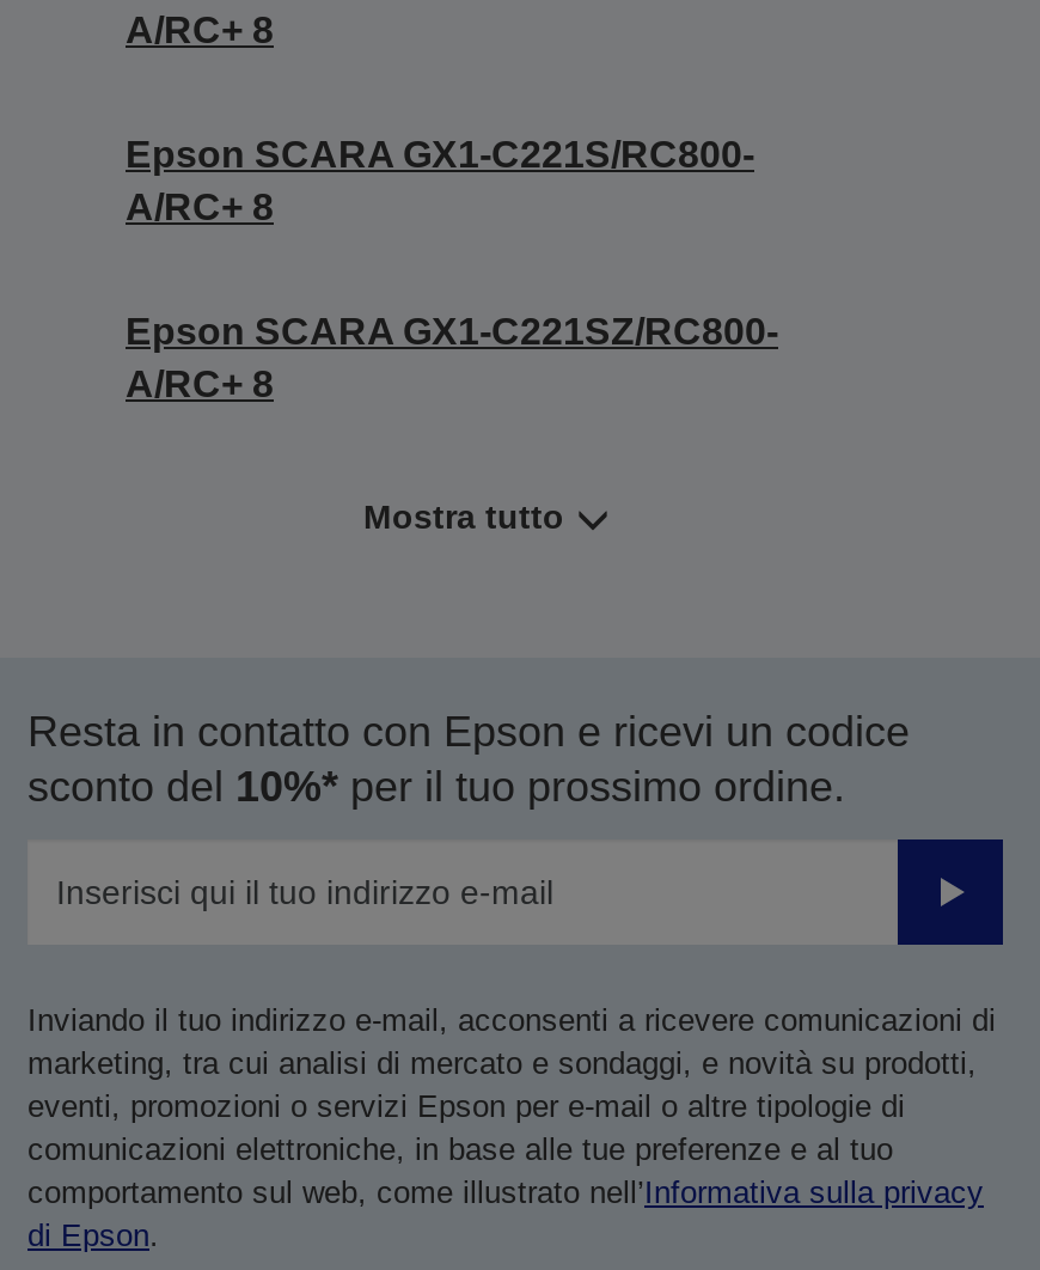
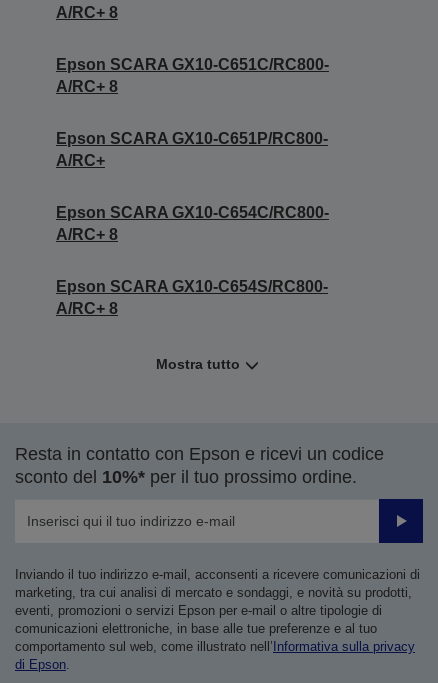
- Epson SCARA GX1-C221S/RC800-
+ Epson SCARA GX10-C651C/RC800-

- Epson SCARA GX1-C221SZ/RC800-
+ Epson SCARA GX10-C651P/RC800-
+ A/RC+
+ Epson SCARA GX10-C654C/RC800-
+ A/RC+ 8
+ Epson SCARA GX10-C654S/RC800-
